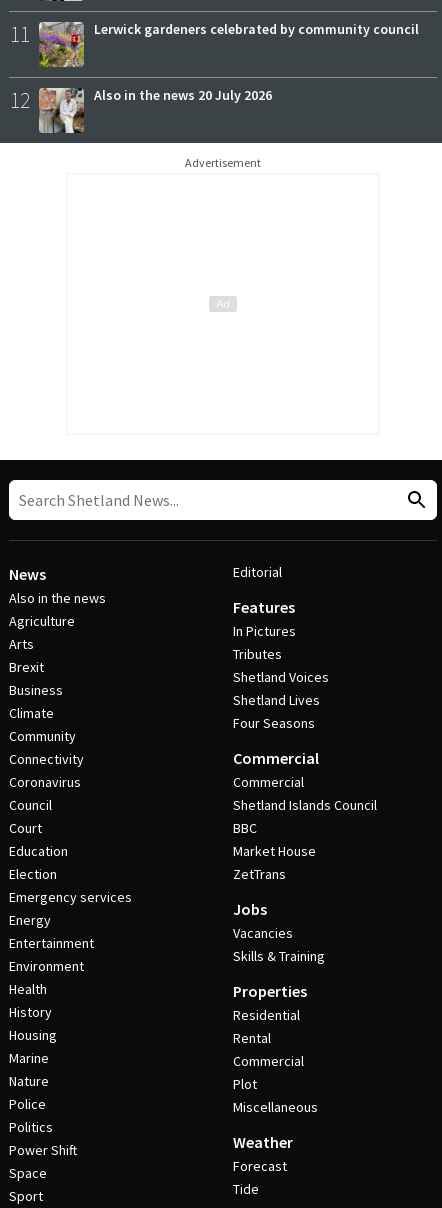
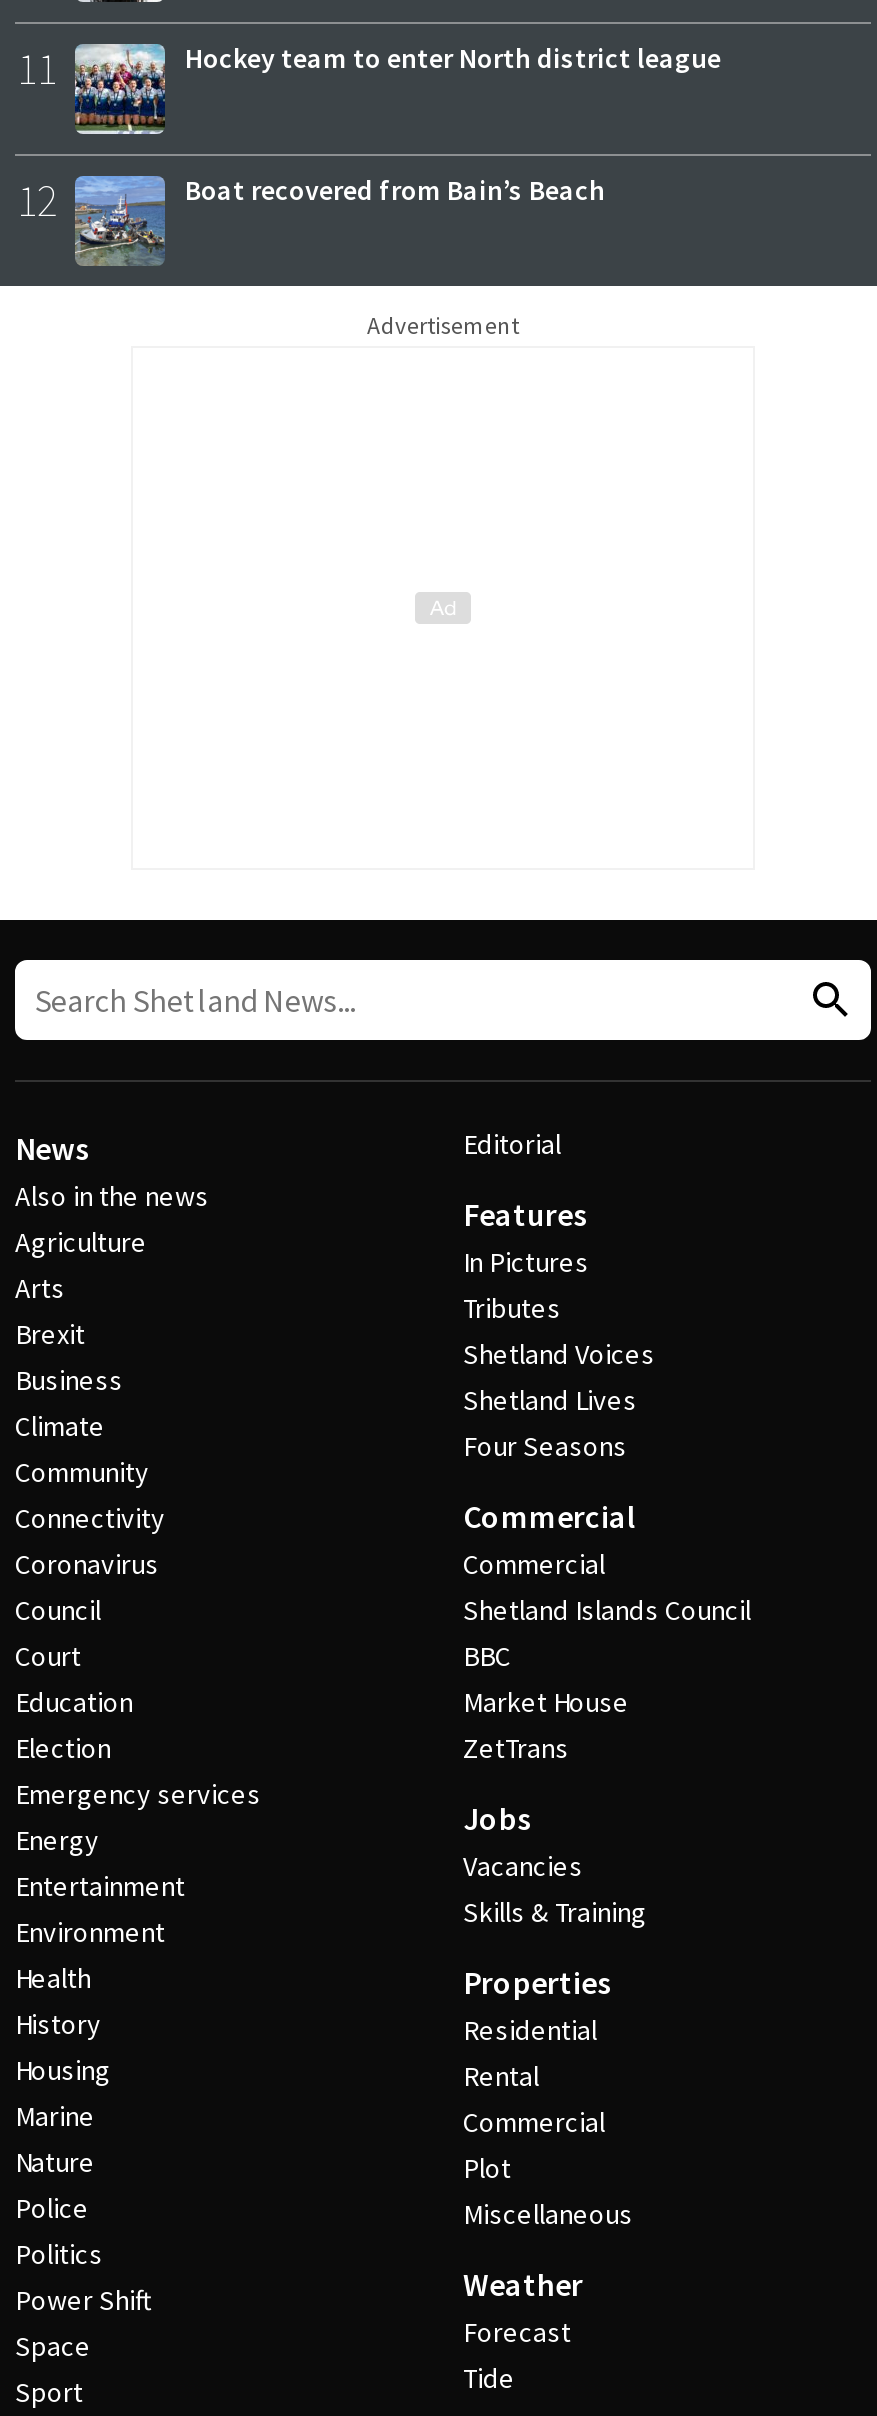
- [image]
- Lerwick gardeners celebrated by community council
+ [image]
+ Hockey team to enter North district league

- [image]
- Also in the news 20 July 2026
+ [image]
+ Boat recovered from Bain’s Beach
